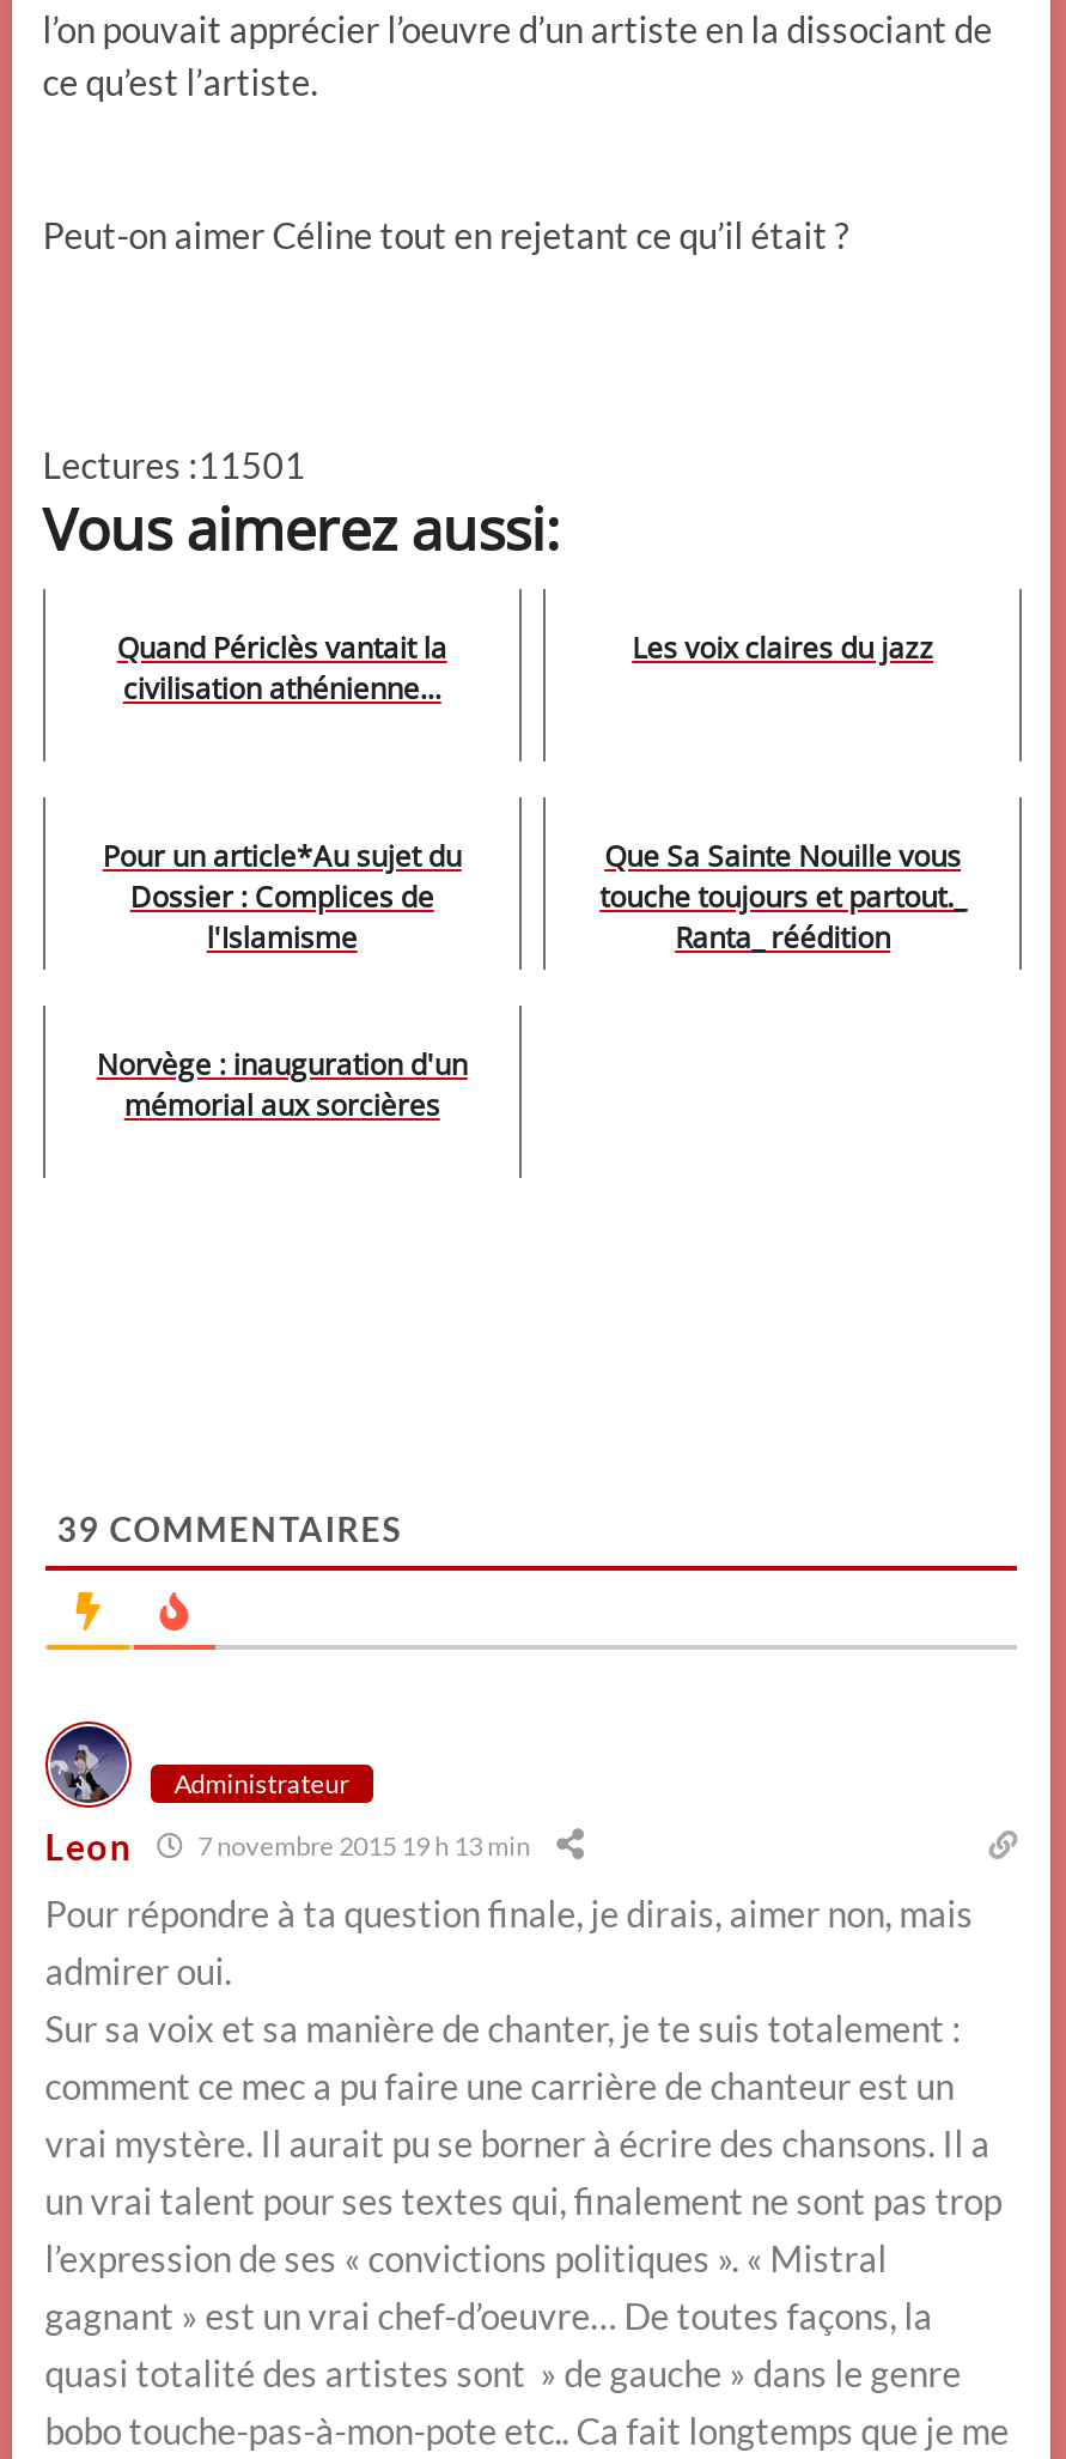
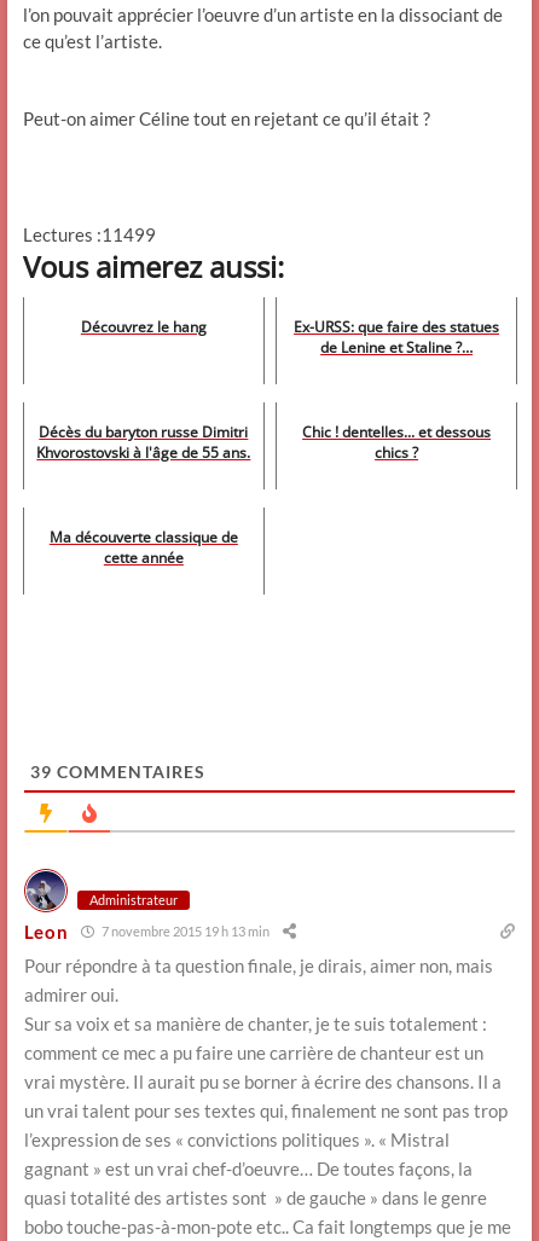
- Lectures :11501
+ Lectures :11499

- Quand Périclès vantait la
- civilisation athénienne...
+ Découvrez le hang
+ Ex-URSS: que faire des statues
+ de Lenine et Staline ?…

- Les voix claires du jazz
+ Décès du baryton russe Dimitri
+ Khvorostovski à l'âge de 55 ans.

- Que Sa Sainte Nouille vous
- touche toujours et partout._
- Ranta_ réédition
- Norvège : inauguration d'un
- mémorial aux sorcières
+ Ma découverte classique de
+ cette année

- Pour un article*Au sujet du
- Dossier : Complices de
- l'Islamisme
+ Chic ! dentelles... et dessous
+ chics ?
